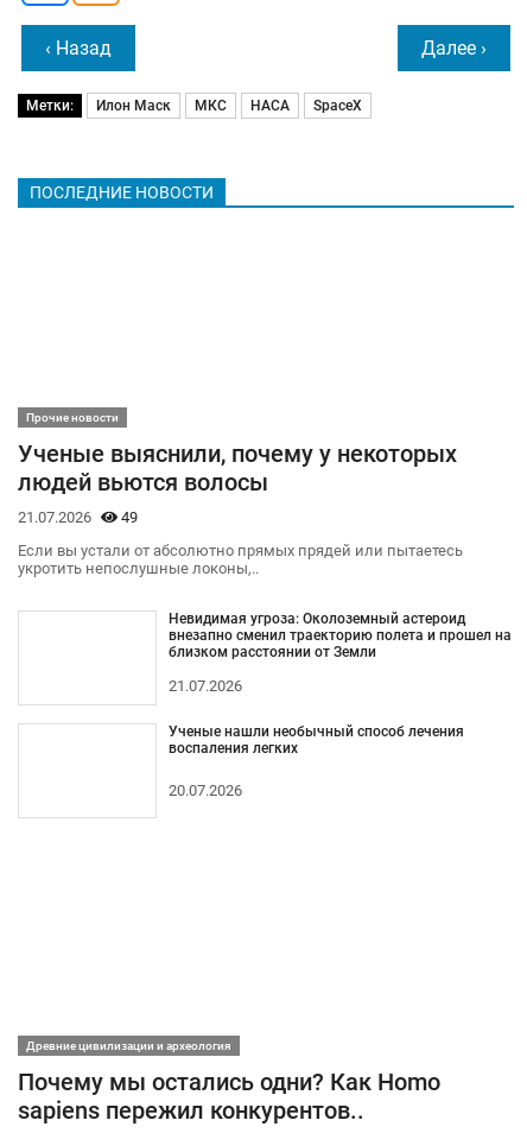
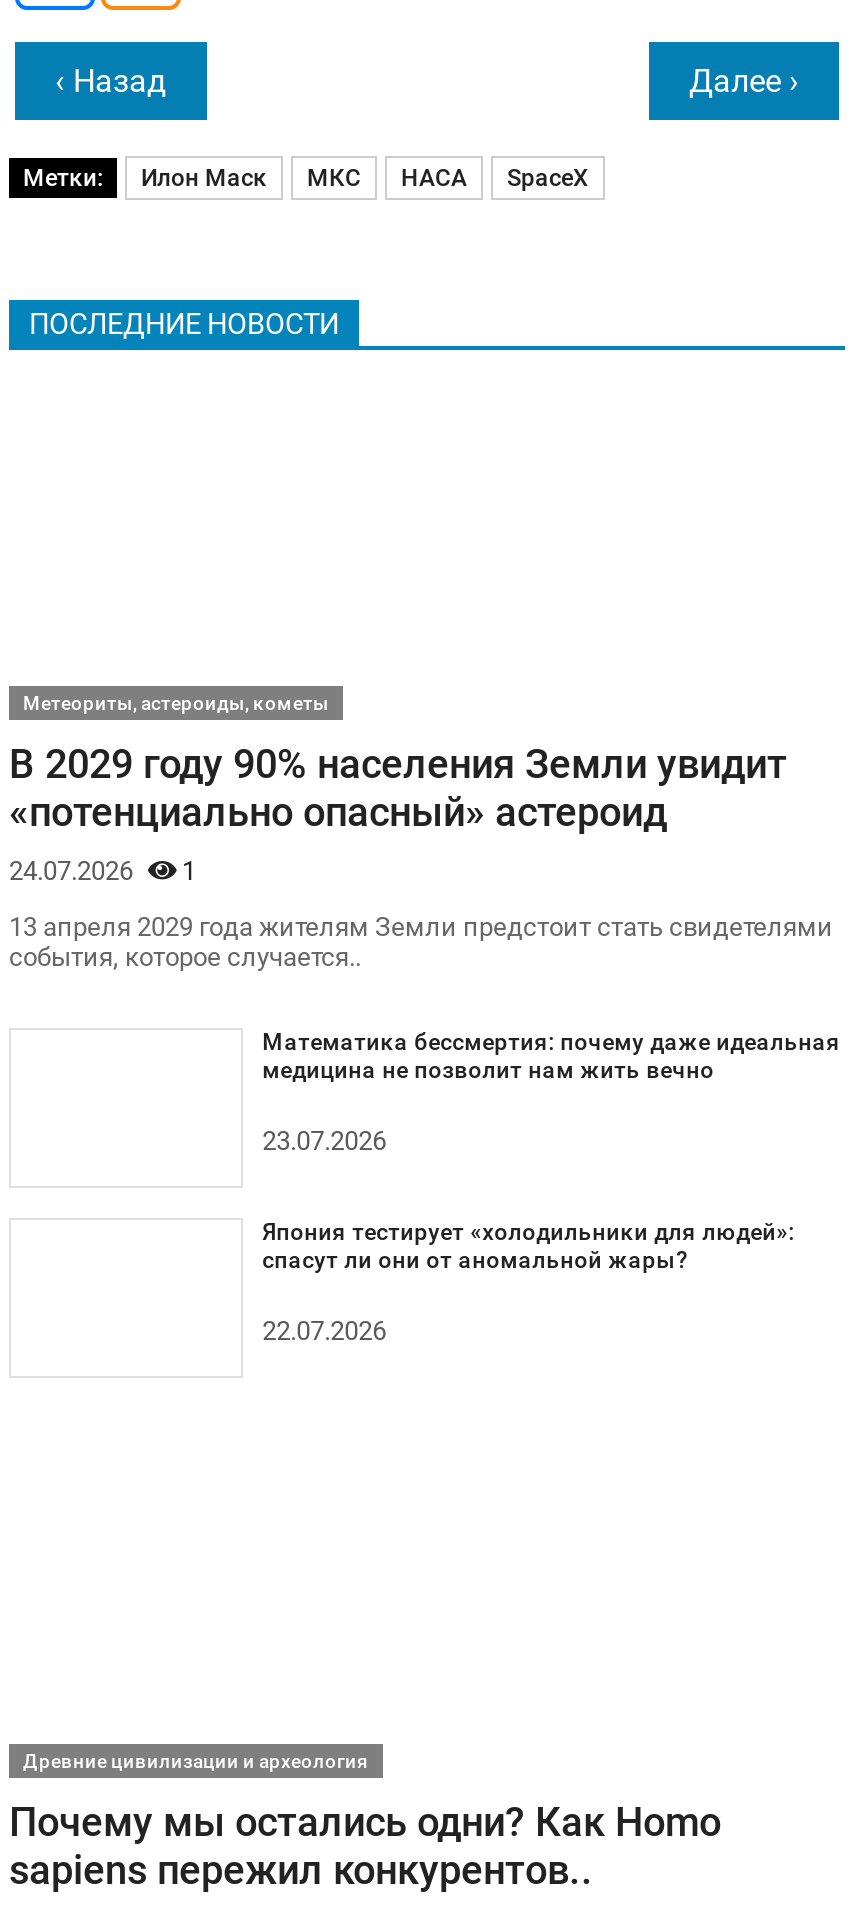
- Прочие новости
+ Метеориты, астероиды, кометы

- Ученые выяснили, почему у некоторых
- людей вьются волосы
- 21.07.2026
- 49
+ В 2029 году 90% населения Земли увидит
+ «потенциально опасный» астероид
+ 24.07.2026
+ 1

- Если вы устали от абсолютно прямых прядей или пытаетесь
- укротить непослушные локоны,..
+ 13 апреля 2029 года жителям Земли предстоит стать свидетелями
+ события, которое случается..

- Невидимая угроза: Околоземный астероид
- внезапно сменил траекторию полета и прошел на
- близком расстоянии от Земли
+ Математика бессмертия: почему даже идеальная
+ медицина не позволит нам жить вечно

- 21.07.2026
+ 23.07.2026

- Ученые нашли необычный способ лечения
- воспаления легких
+ Япония тестирует «холодильники для людей»:
+ спасут ли они от аномальной жары?

- 20.07.2026
+ 22.07.2026
